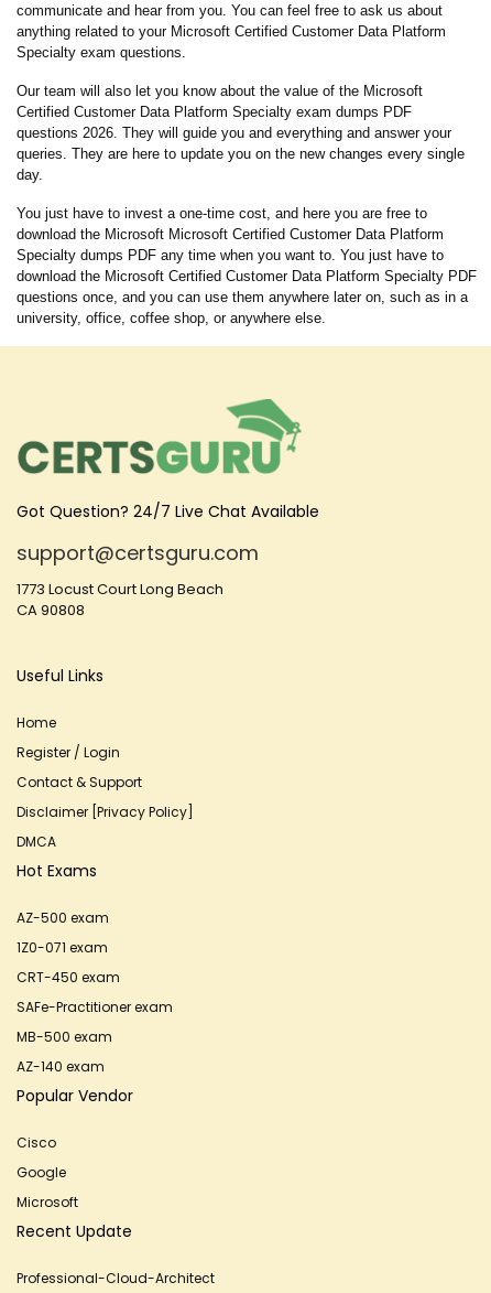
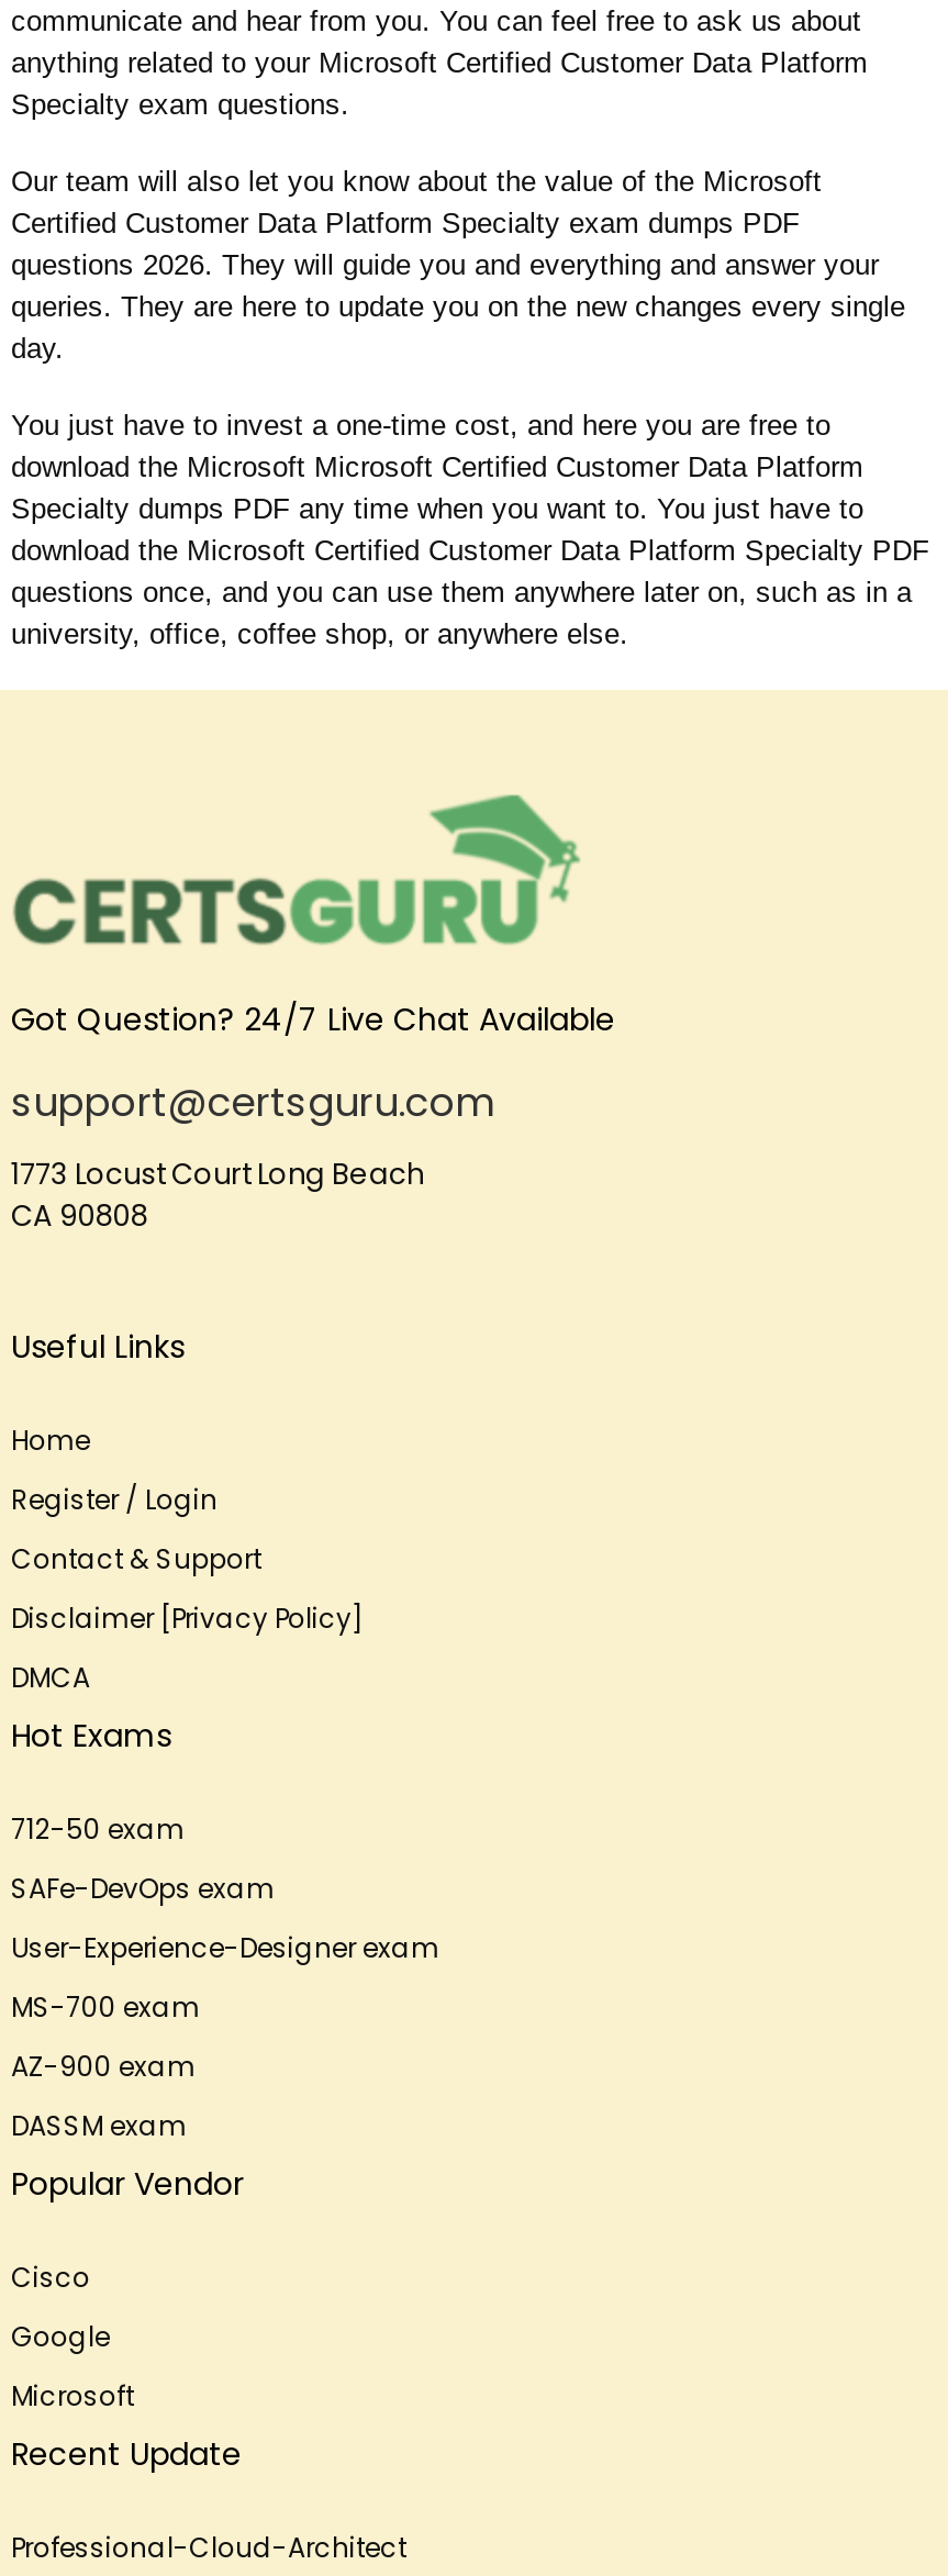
- AZ-500 exam
+ 712-50 exam

- 1Z0-071 exam
+ SAFe-DevOps exam

- CRT-450 exam
+ User-Experience-Designer exam

- SAFe-Practitioner exam
+ MS-700 exam

- MB-500 exam
+ AZ-900 exam

- AZ-140 exam
+ DASSM exam
